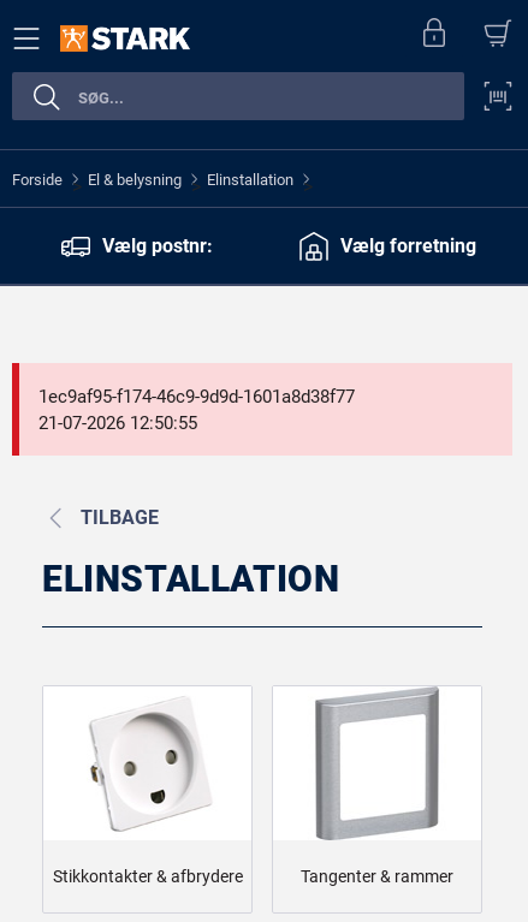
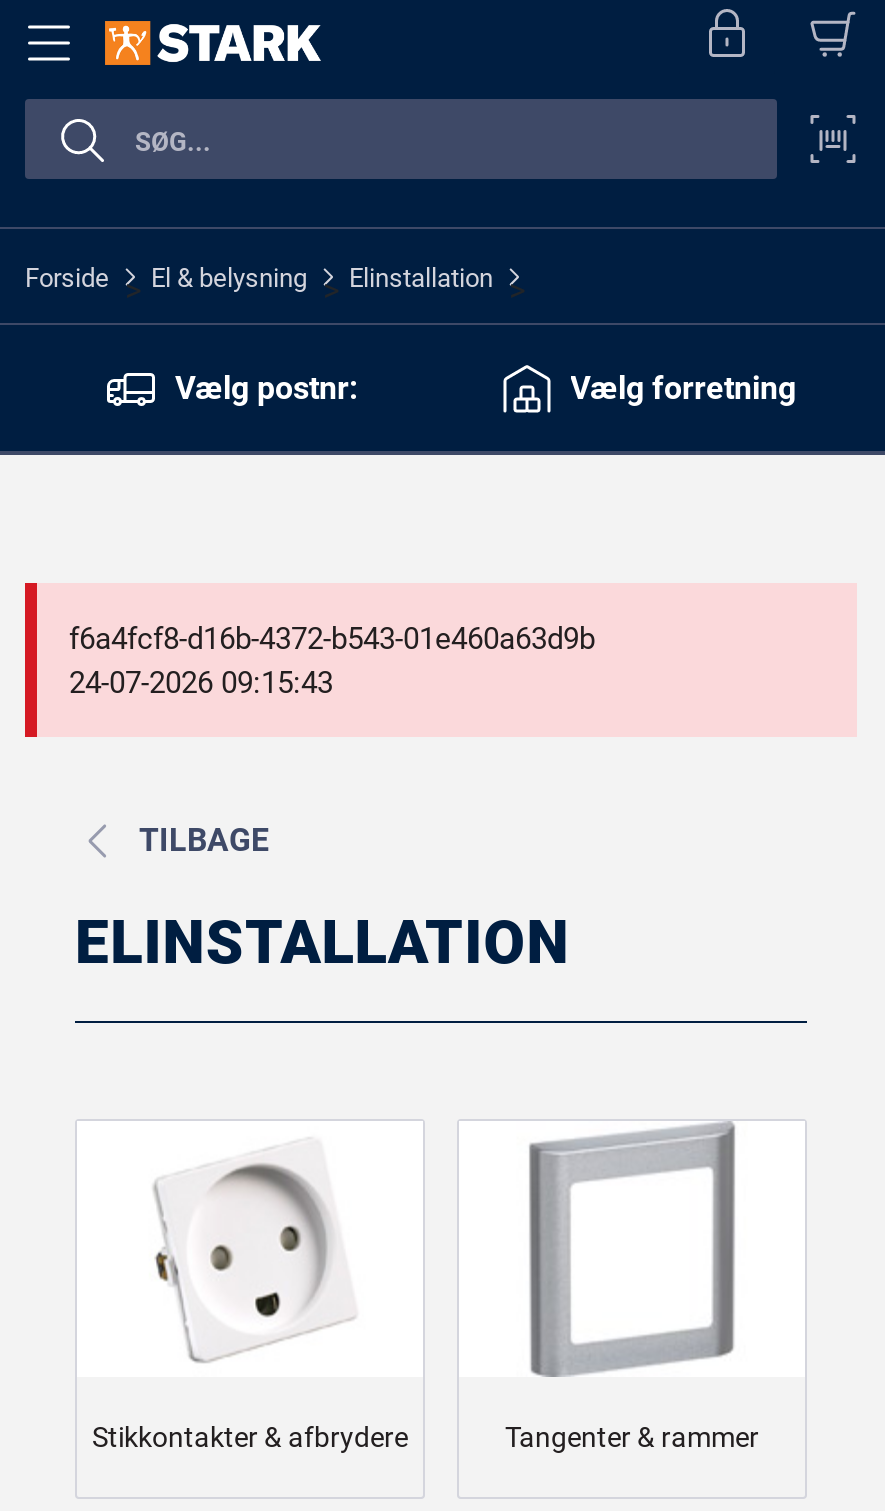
- 1ec9af95-f174-46c9-9d9d-1601a8d38f77
- 21-07-2026 12:50:55
+ f6a4fcf8-d16b-4372-b543-01e460a63d9b
+ 24-07-2026 09:15:43
